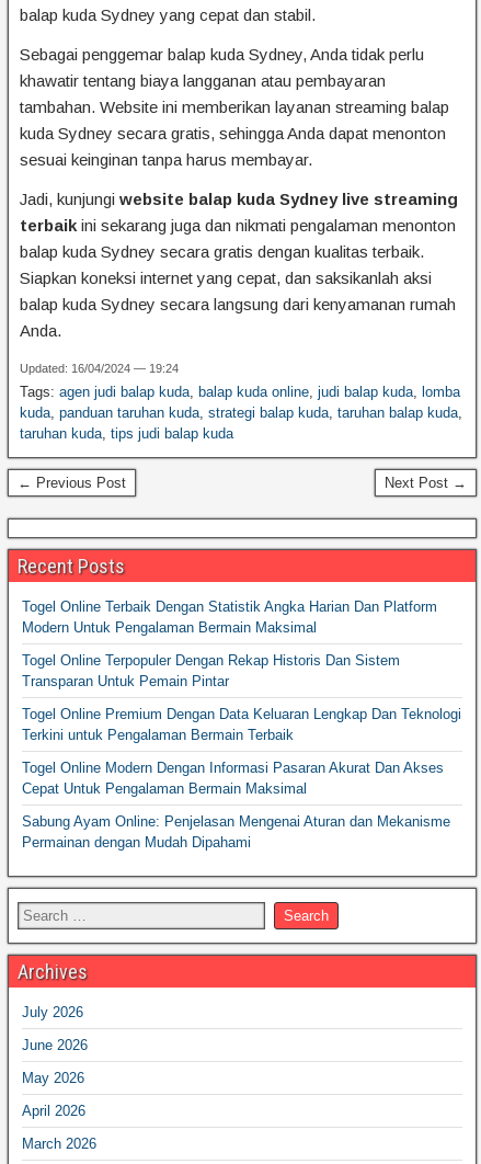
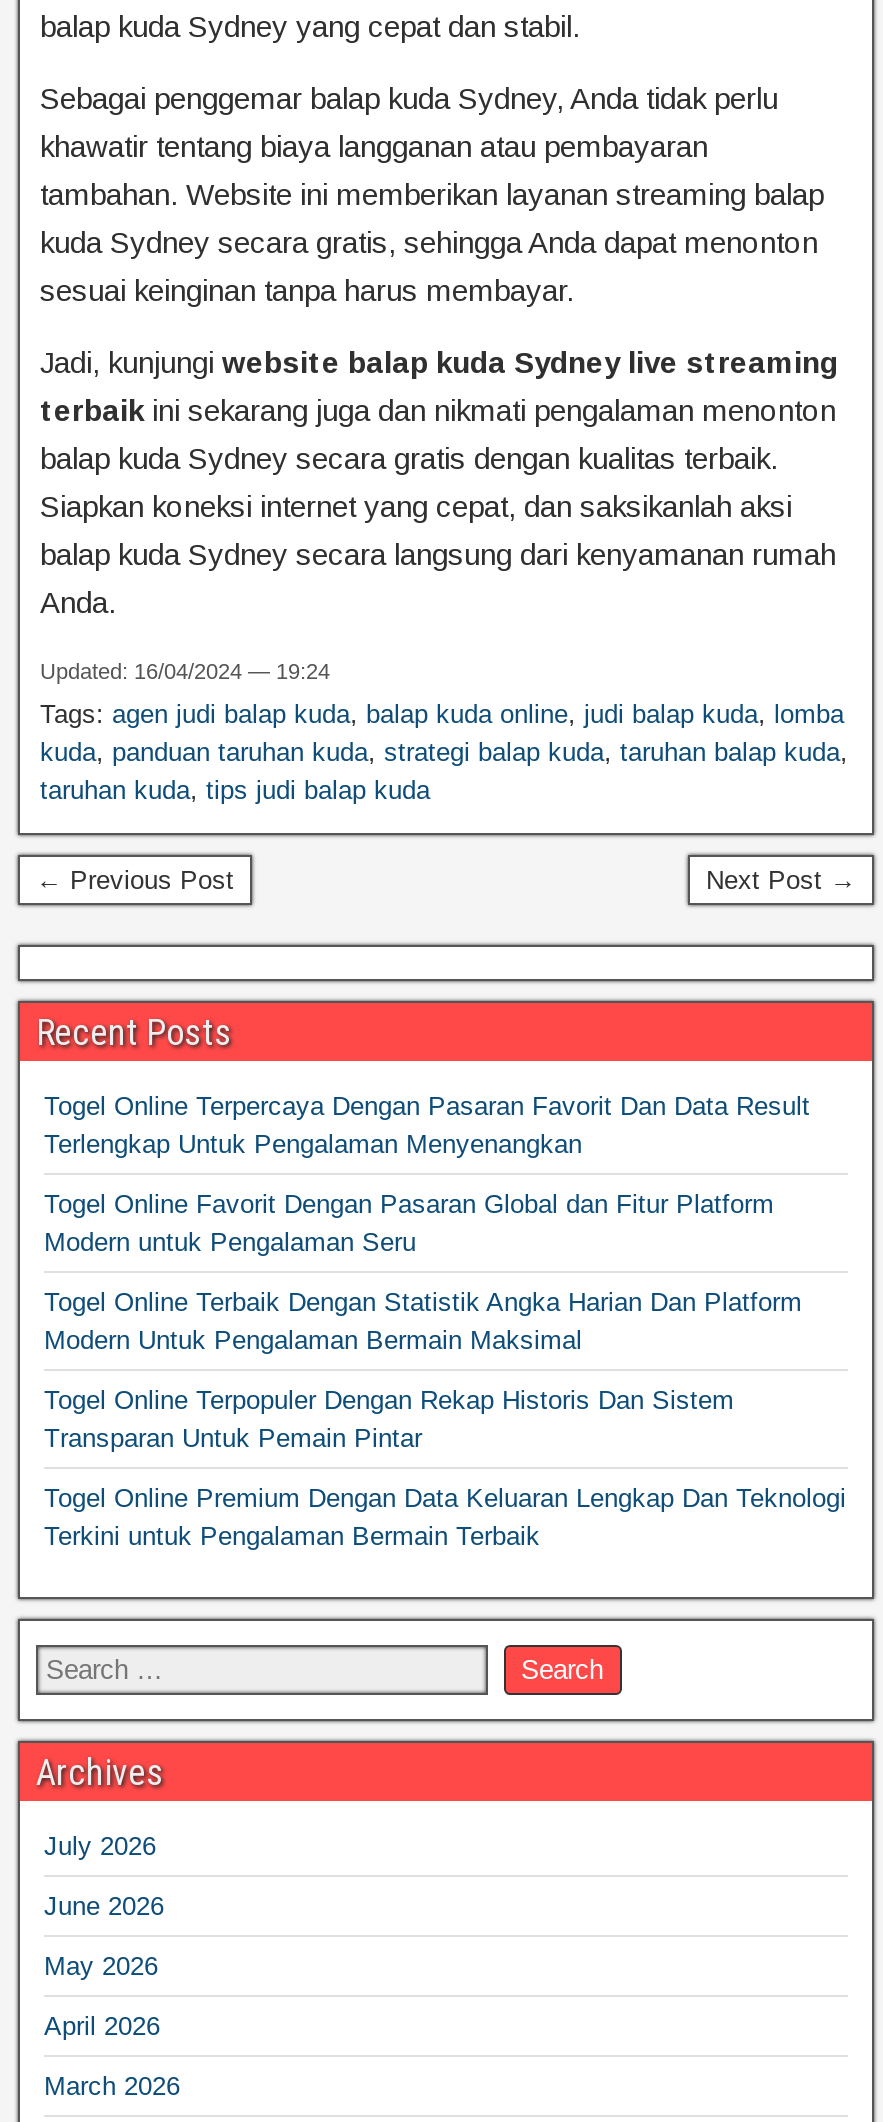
+ Togel Online Terpercaya Dengan Pasaran Favorit Dan Data Result
+ Terlengkap Untuk Pengalaman Menyenangkan
+ Togel Online Favorit Dengan Pasaran Global dan Fitur Platform
+ Modern untuk Pengalaman Seru

moved down: Togel Online Terbaik Dengan Statistik Angka Harian Dan Platform | Modern Untuk Pengalaman Bermain Maksimal | Togel Online Terpopuler Dengan Rekap Historis Dan Sistem | Transparan Untuk Pemain Pintar | Togel Online Premium Dengan Data Keluaran Lengkap Dan Teknologi | Terkini untuk Pengalaman Bermain Terbaik

- Togel Online Modern Dengan Informasi Pasaran Akurat Dan Akses
- Cepat Untuk Pengalaman Bermain Maksimal
- Sabung Ayam Online: Penjelasan Mengenai Aturan dan Mekanisme
- Permainan dengan Mudah Dipahami
